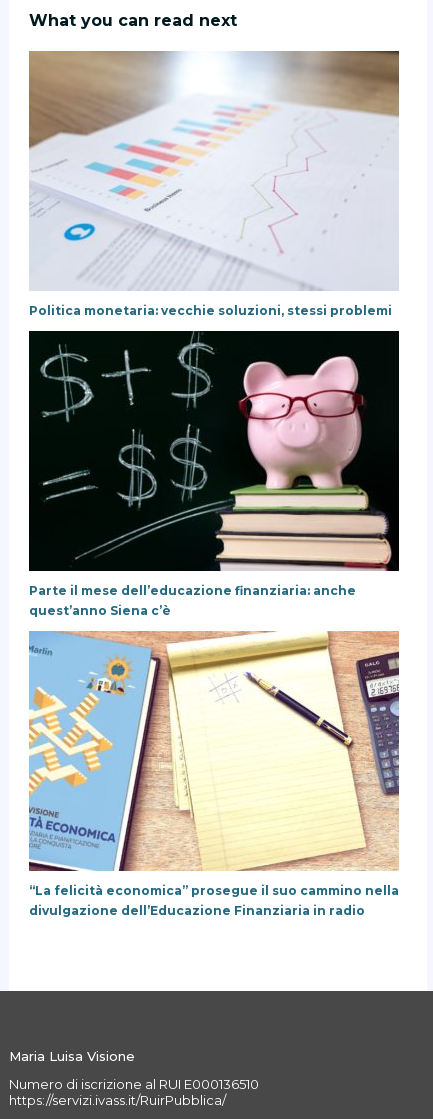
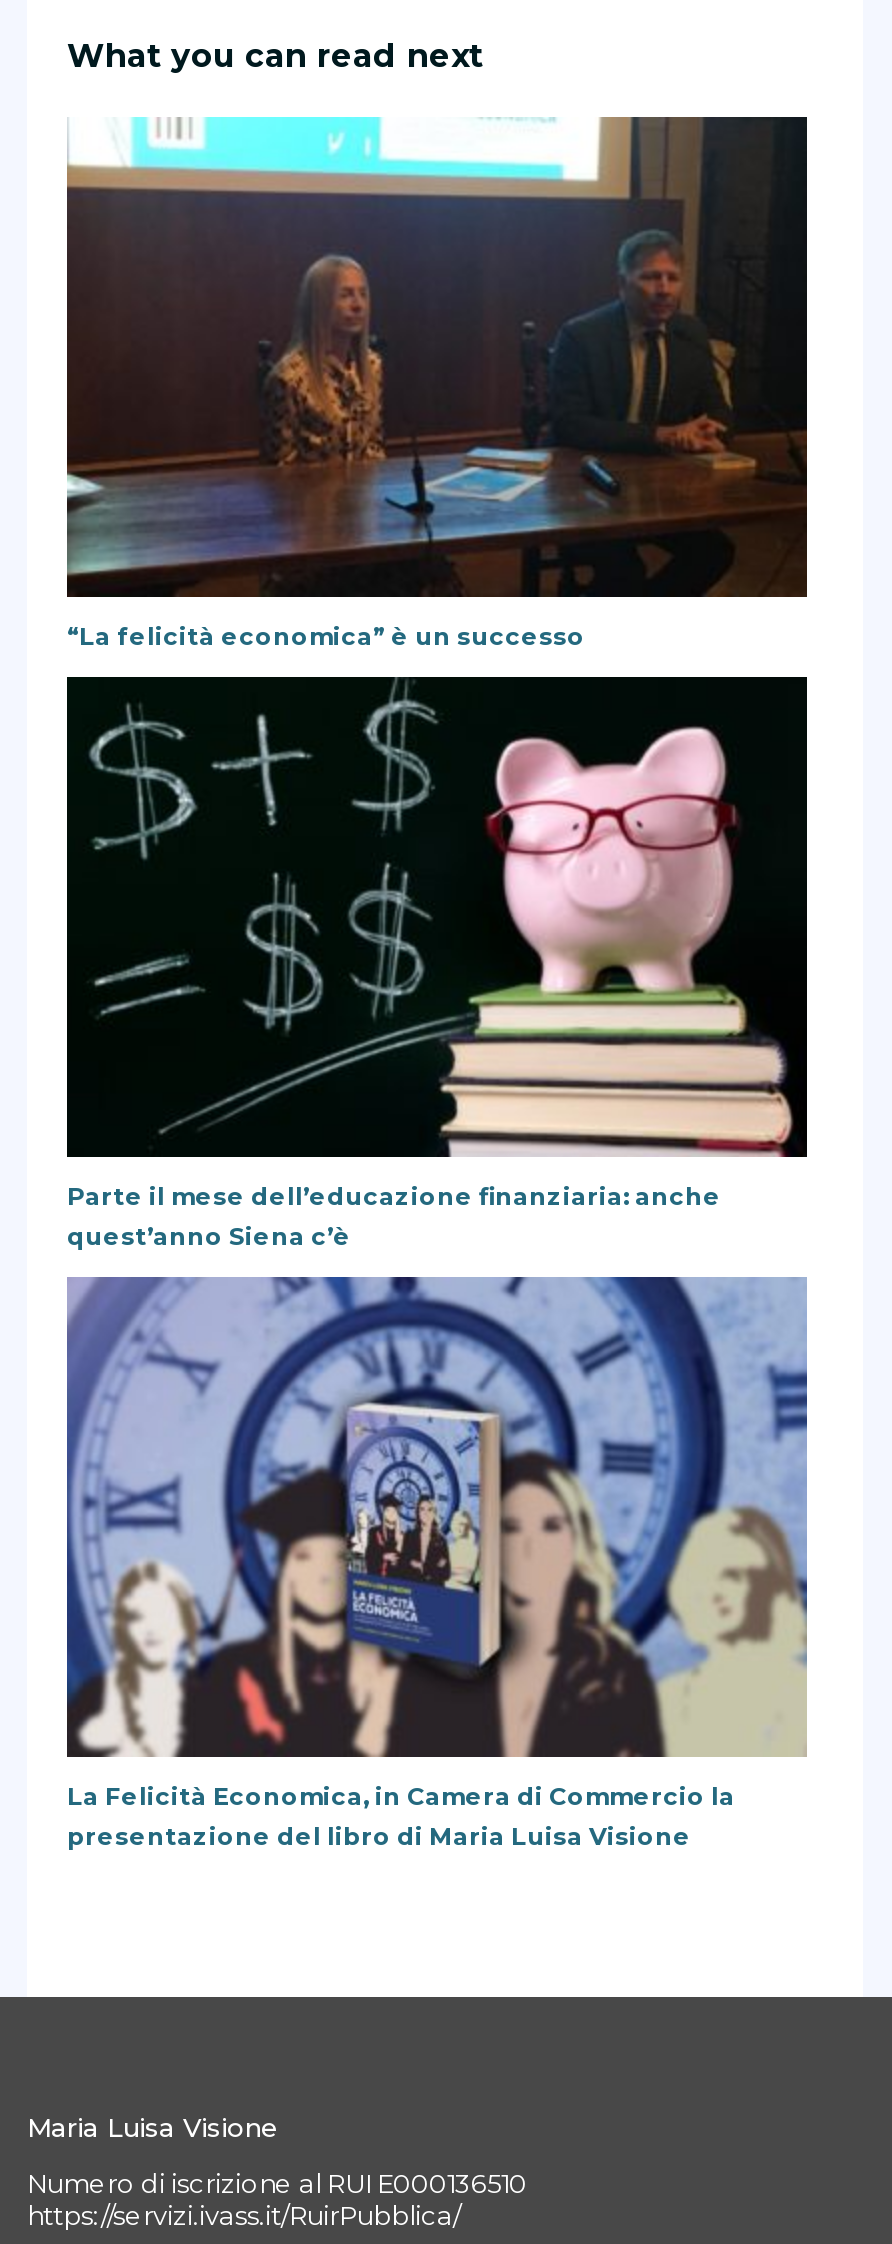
- [image]
- Politica monetaria: vecchie soluzioni, stessi problemi
+ [image]
+ “La felicità economica” è un successo

- [image]
- “La felicità economica” prosegue il suo cammino nella
- divulgazione dell’Educazione Finanziaria in radio
+ [image]
+ La Felicità Economica, in Camera di Commercio la
+ presentazione del libro di Maria Luisa Visione
